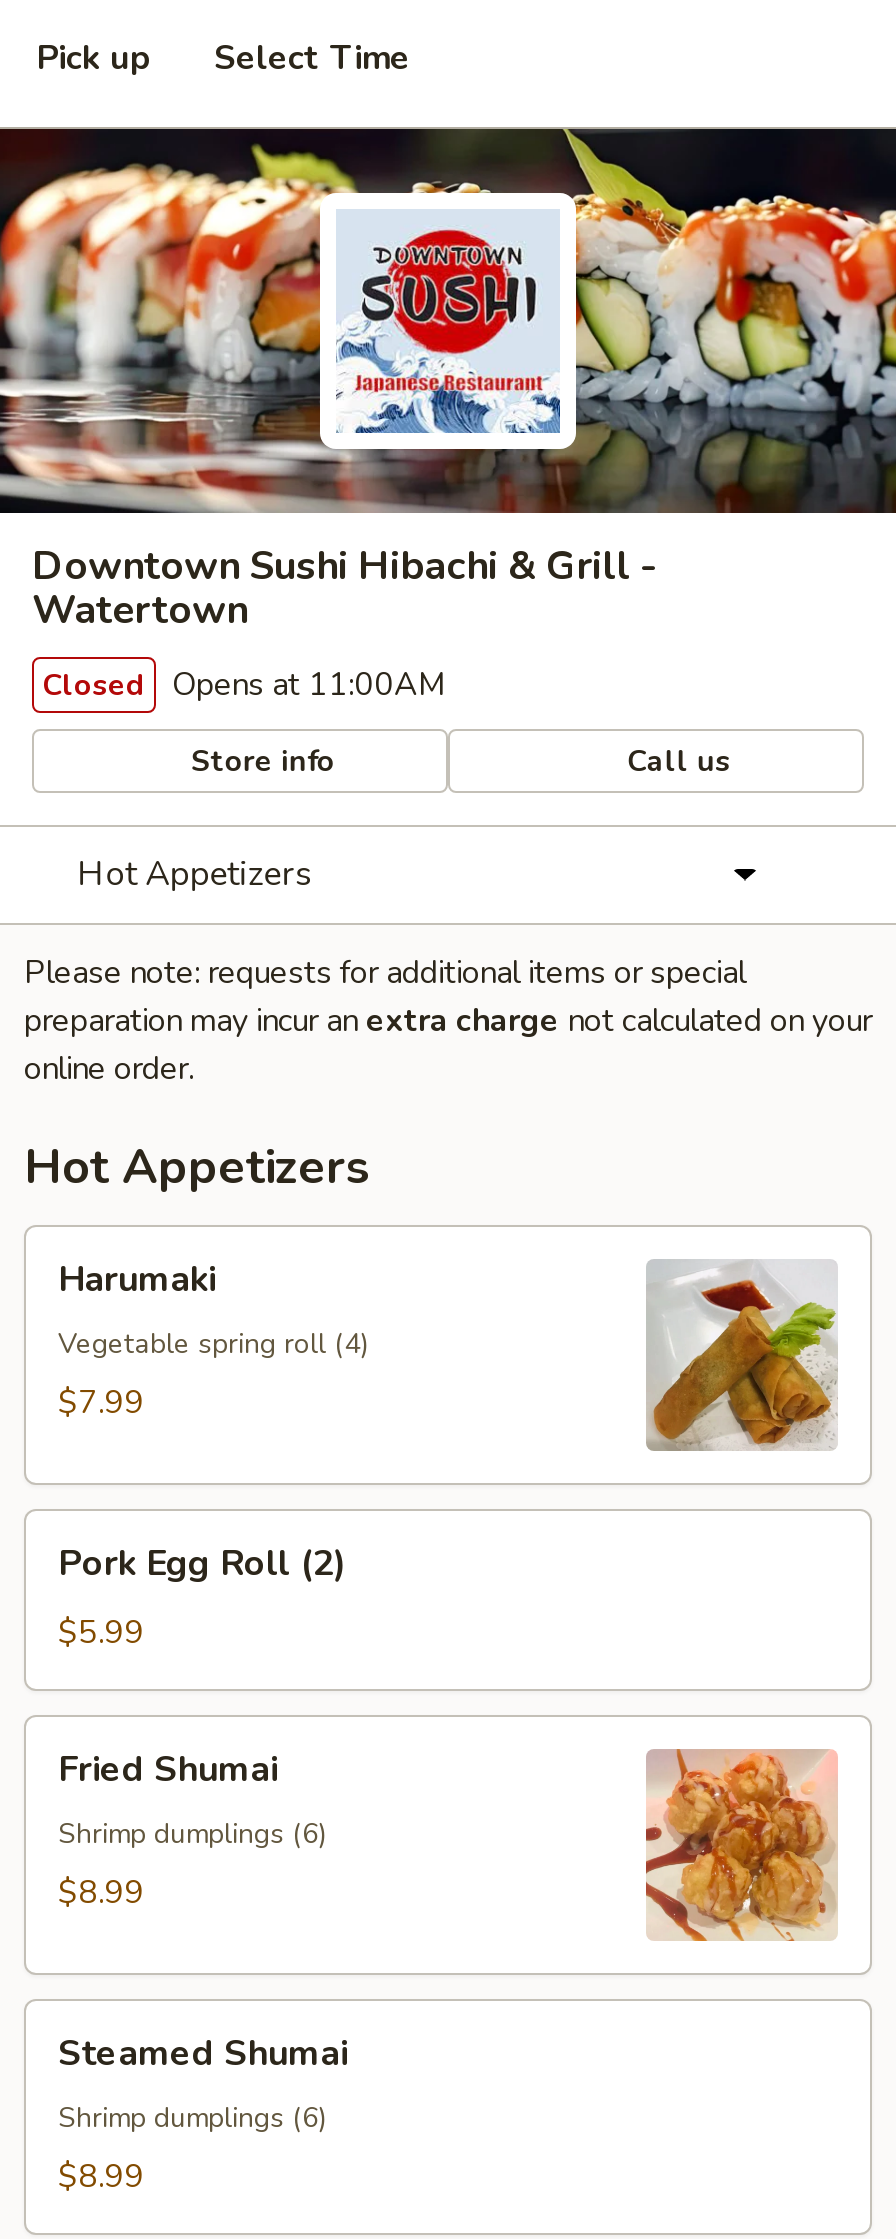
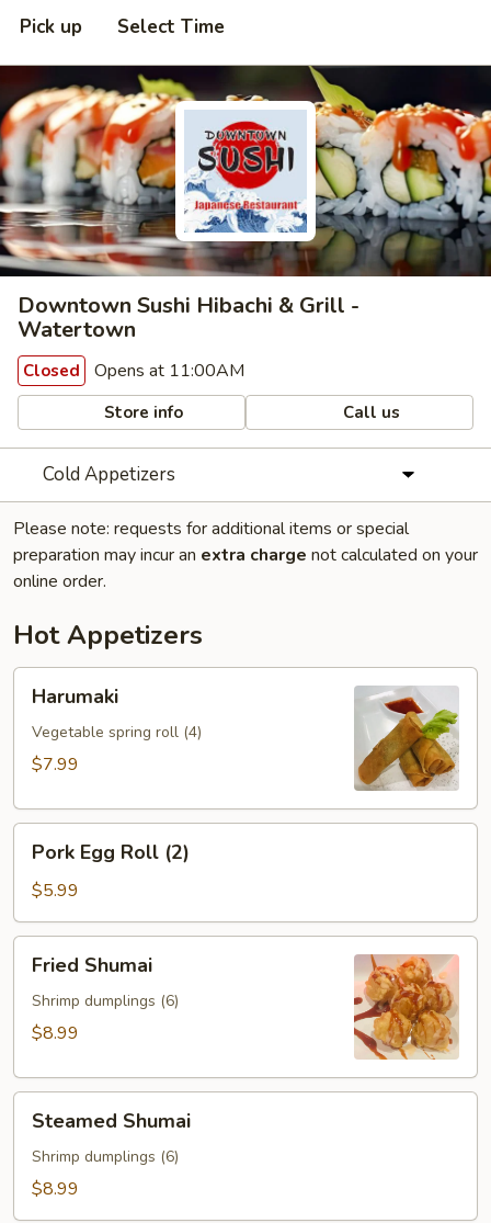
- Hot Appetizers
+ Cold Appetizers
